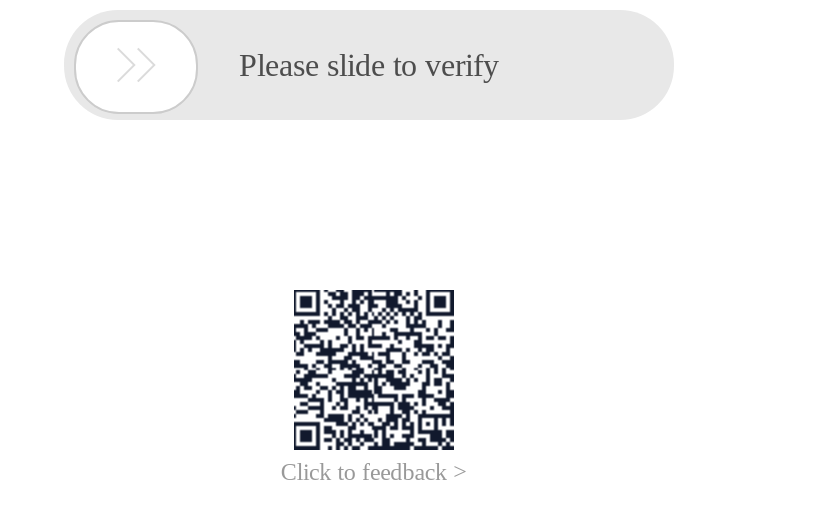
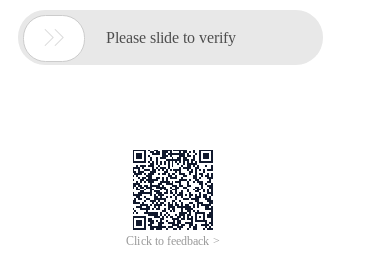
- [image]
+ [image]
